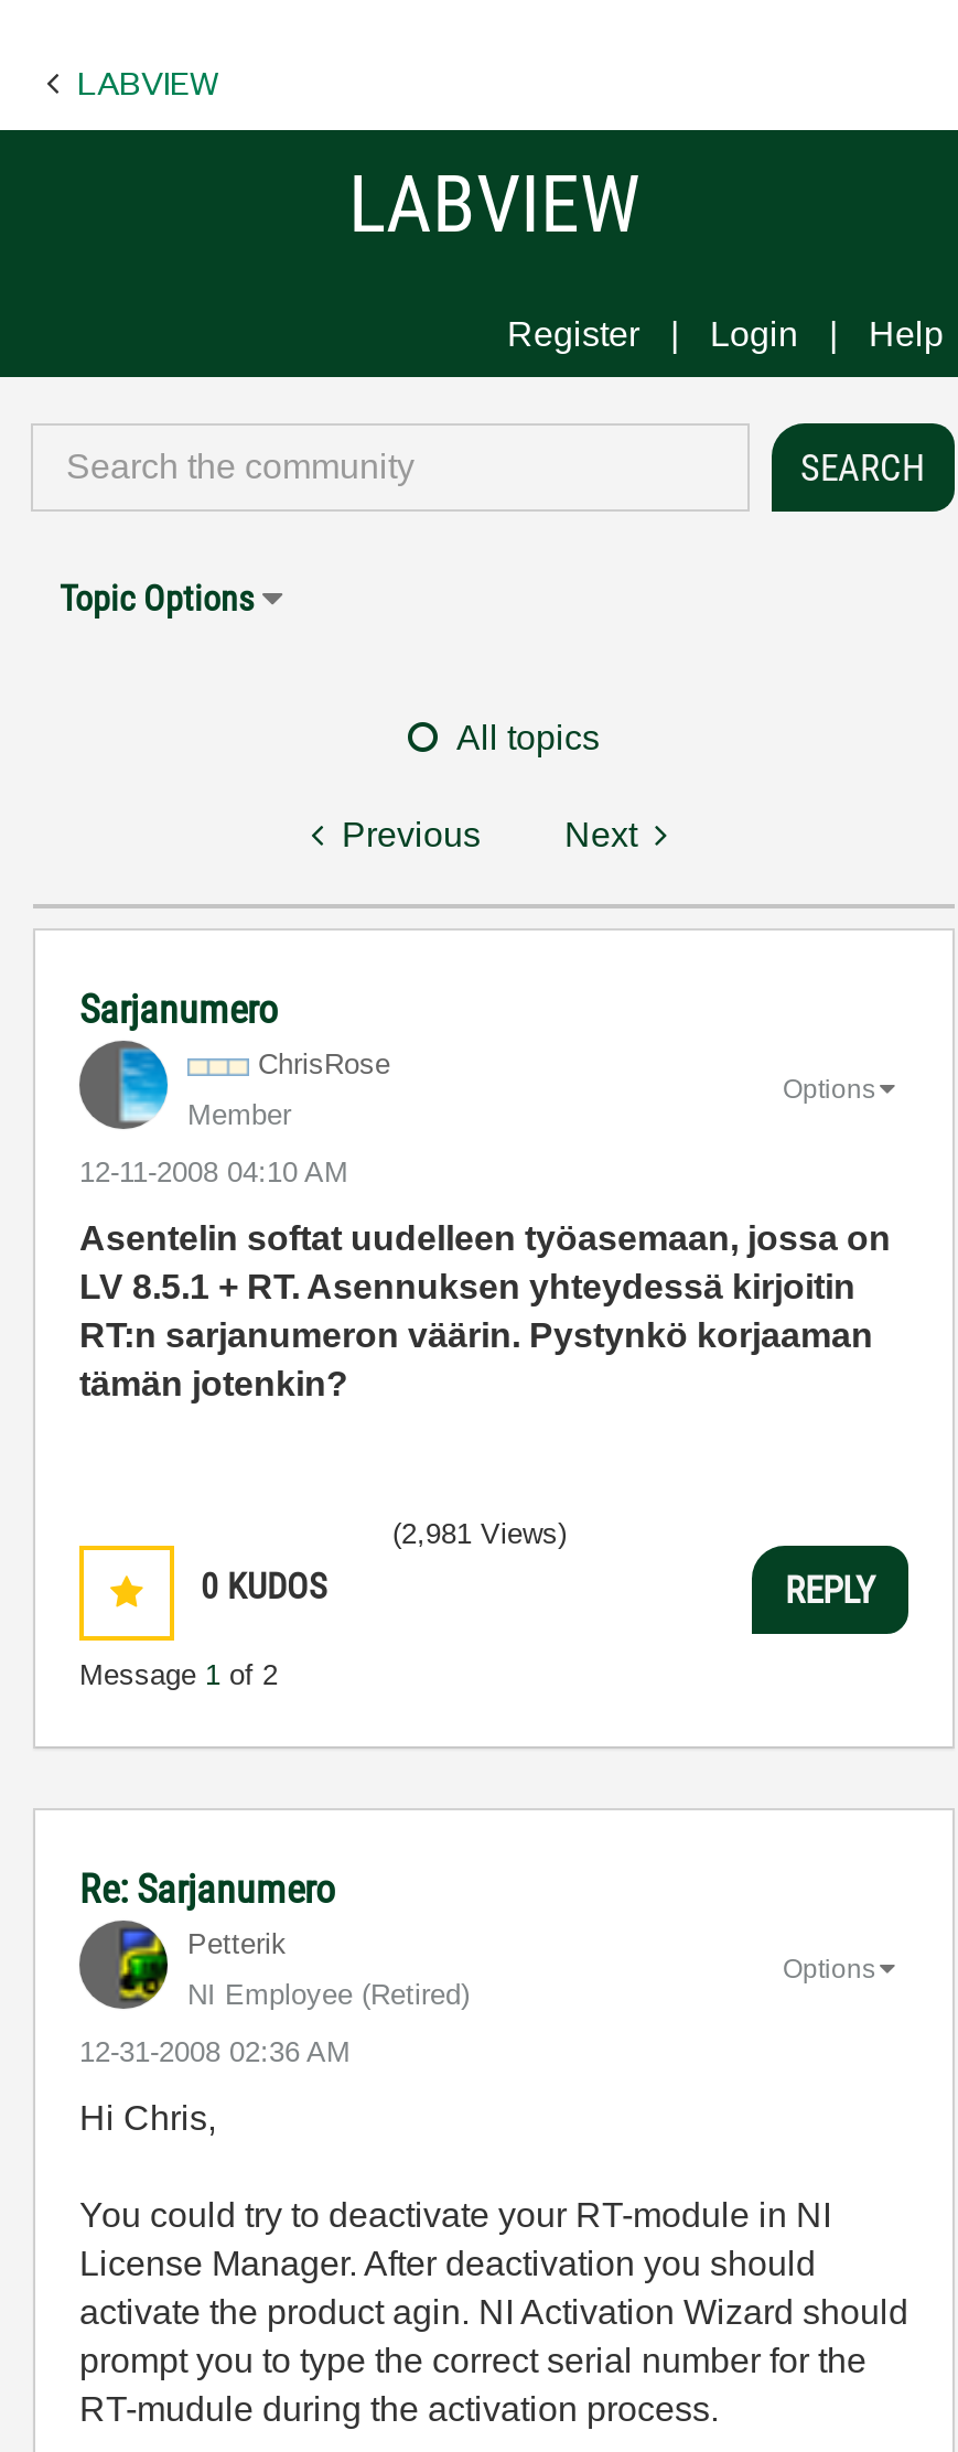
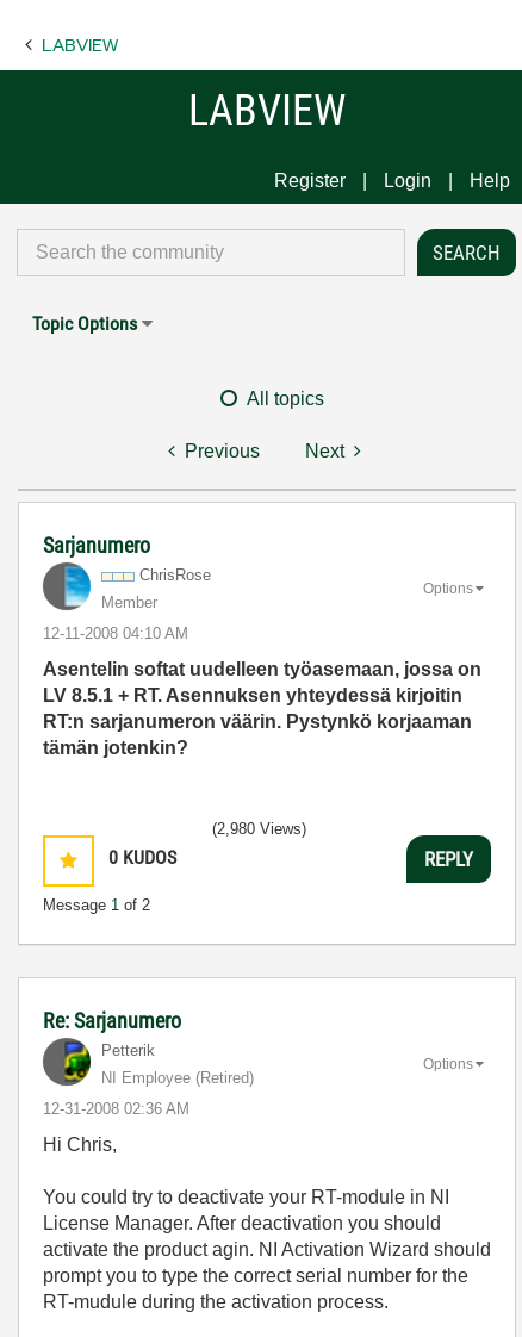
- (2,981 Views)
+ (2,980 Views)
